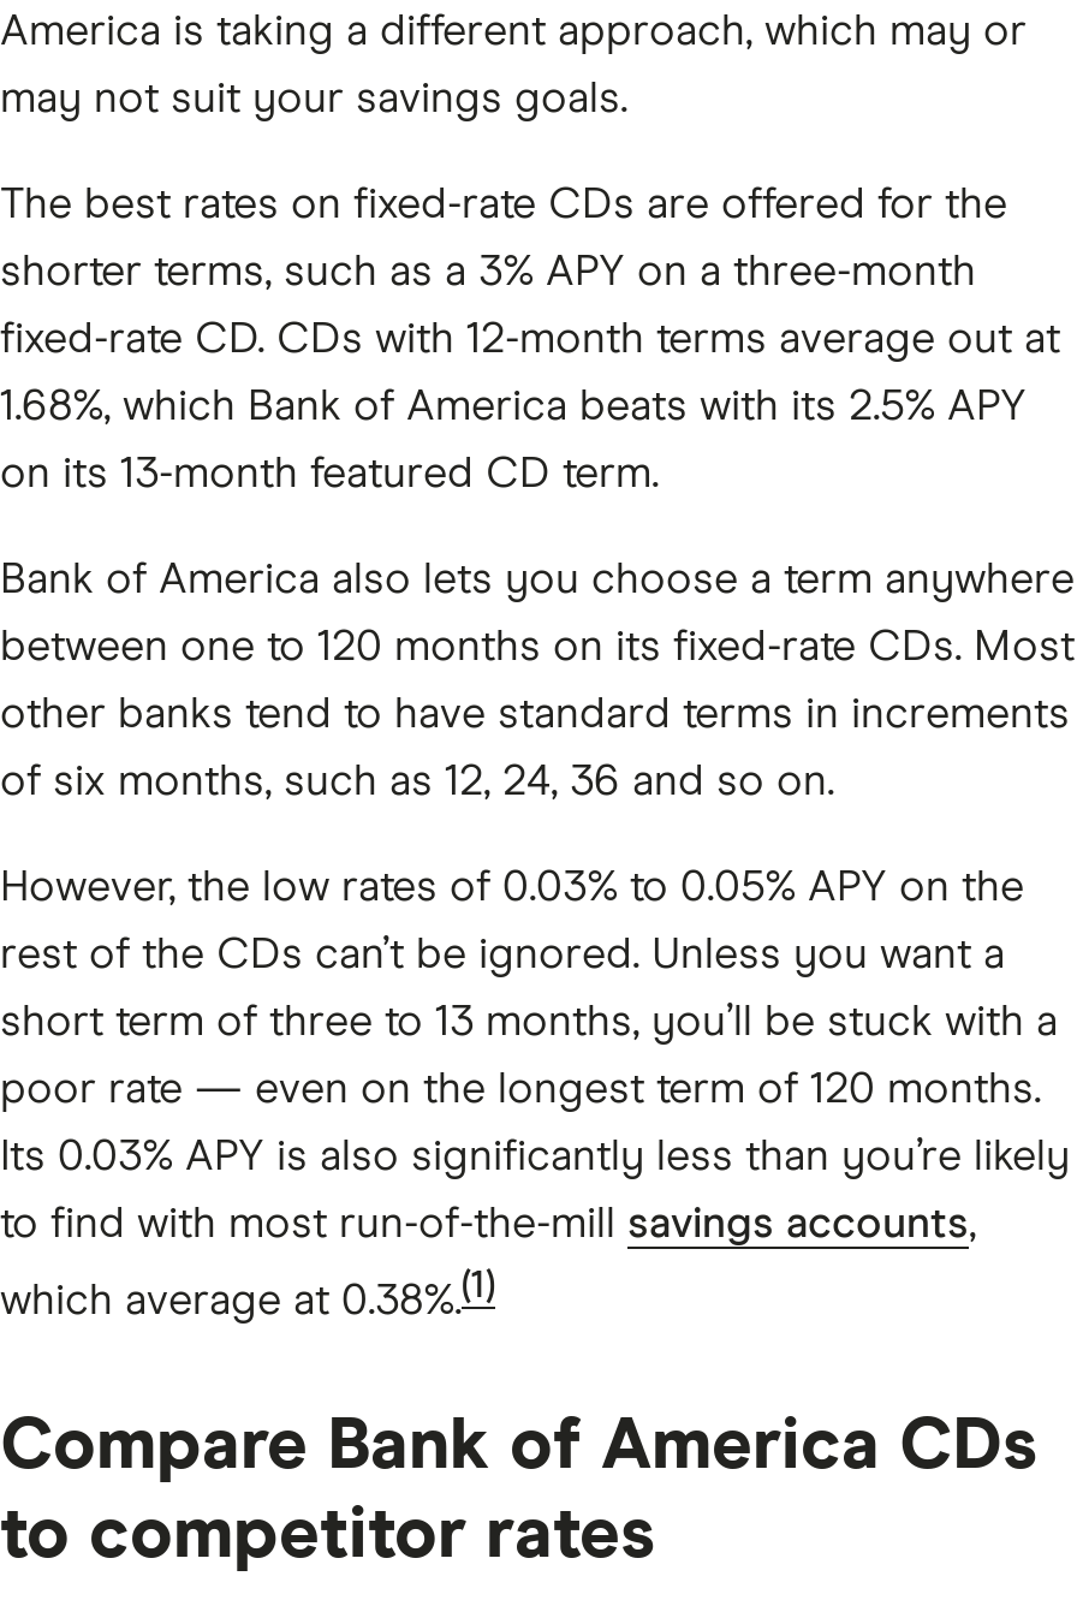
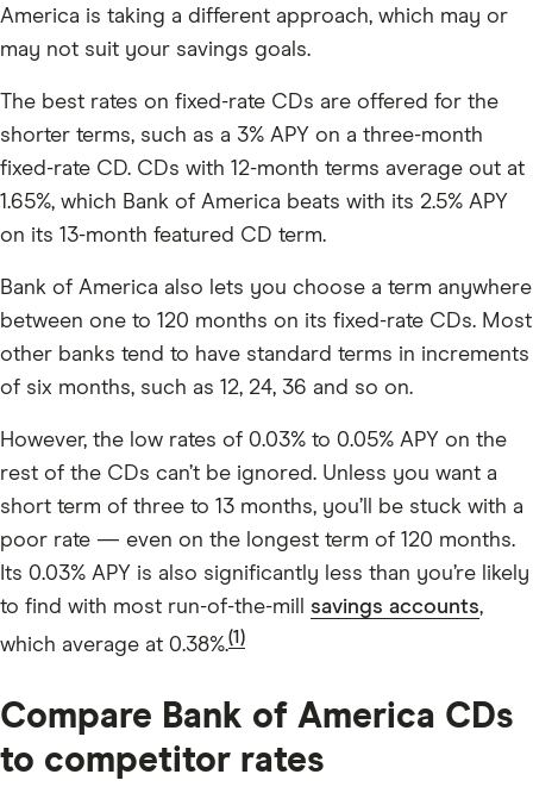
- 1.68%, which Bank of America beats with its 2.5% APY
+ 1.65%, which Bank of America beats with its 2.5% APY
